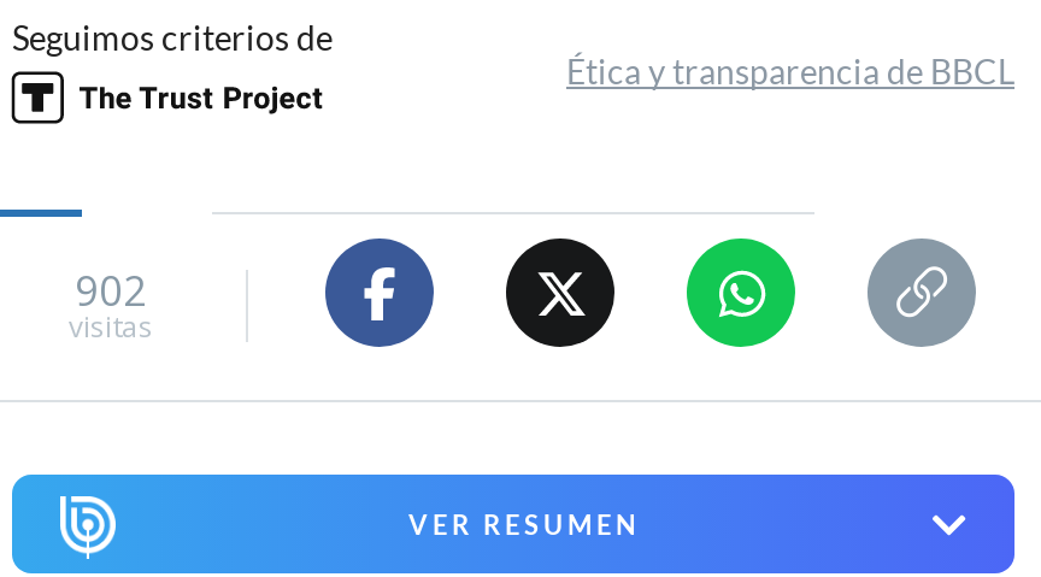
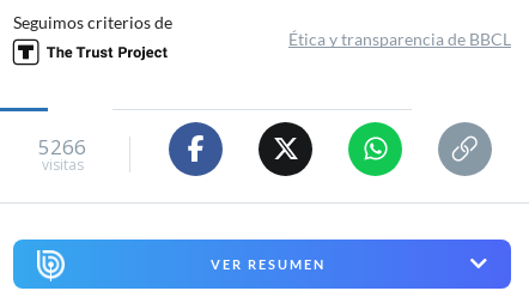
- 902
+ 5266
